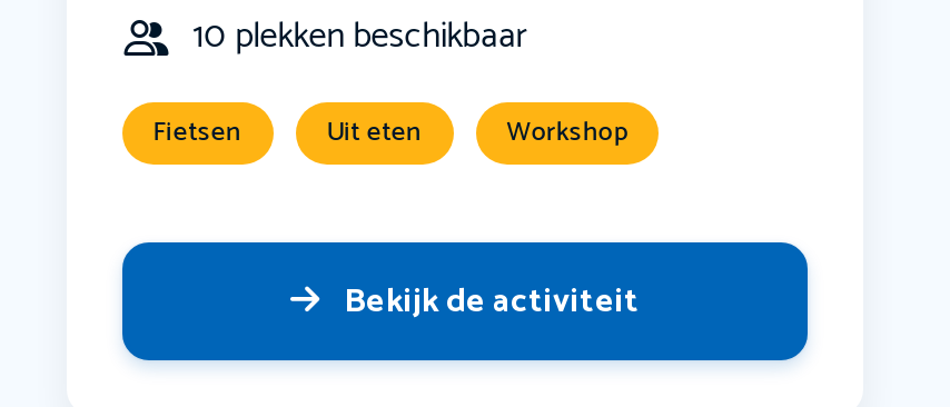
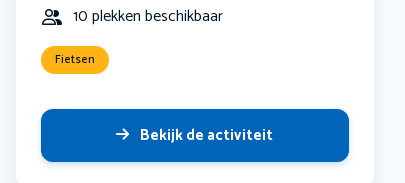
- Uit eten
- Workshop
